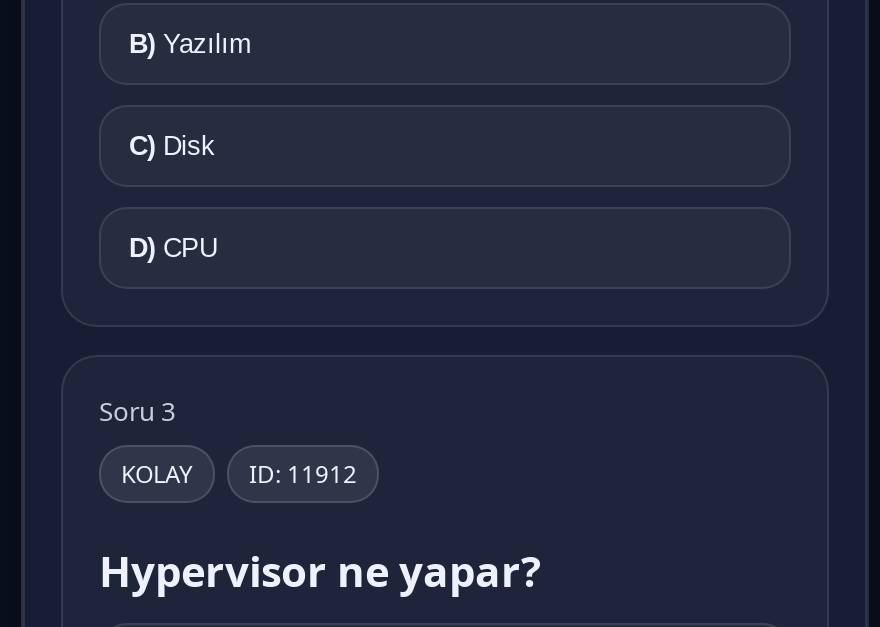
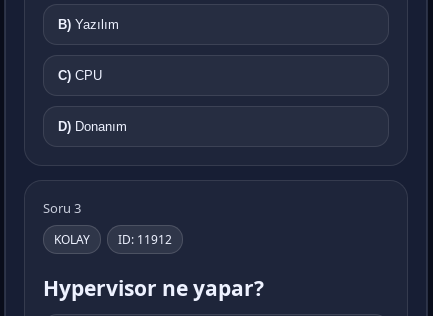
- C) Disk
+ C) CPU

- D) CPU
+ D) Donanım
